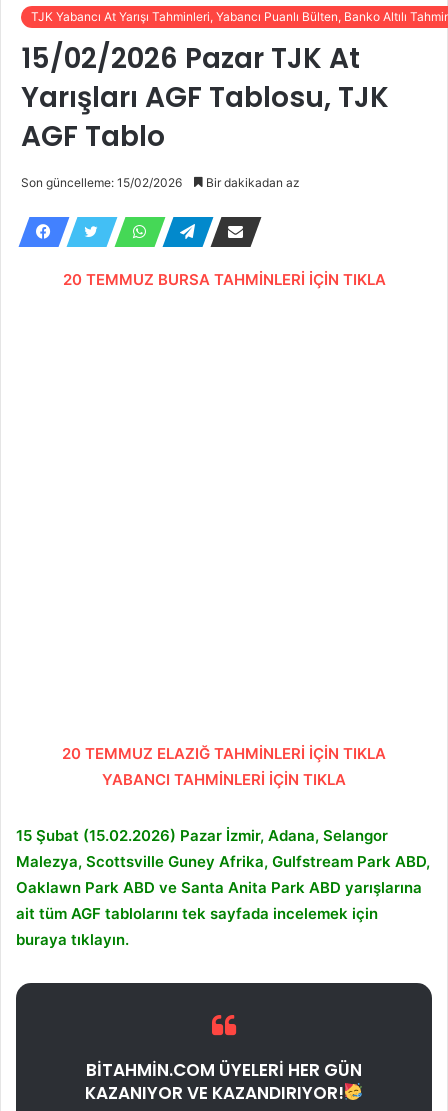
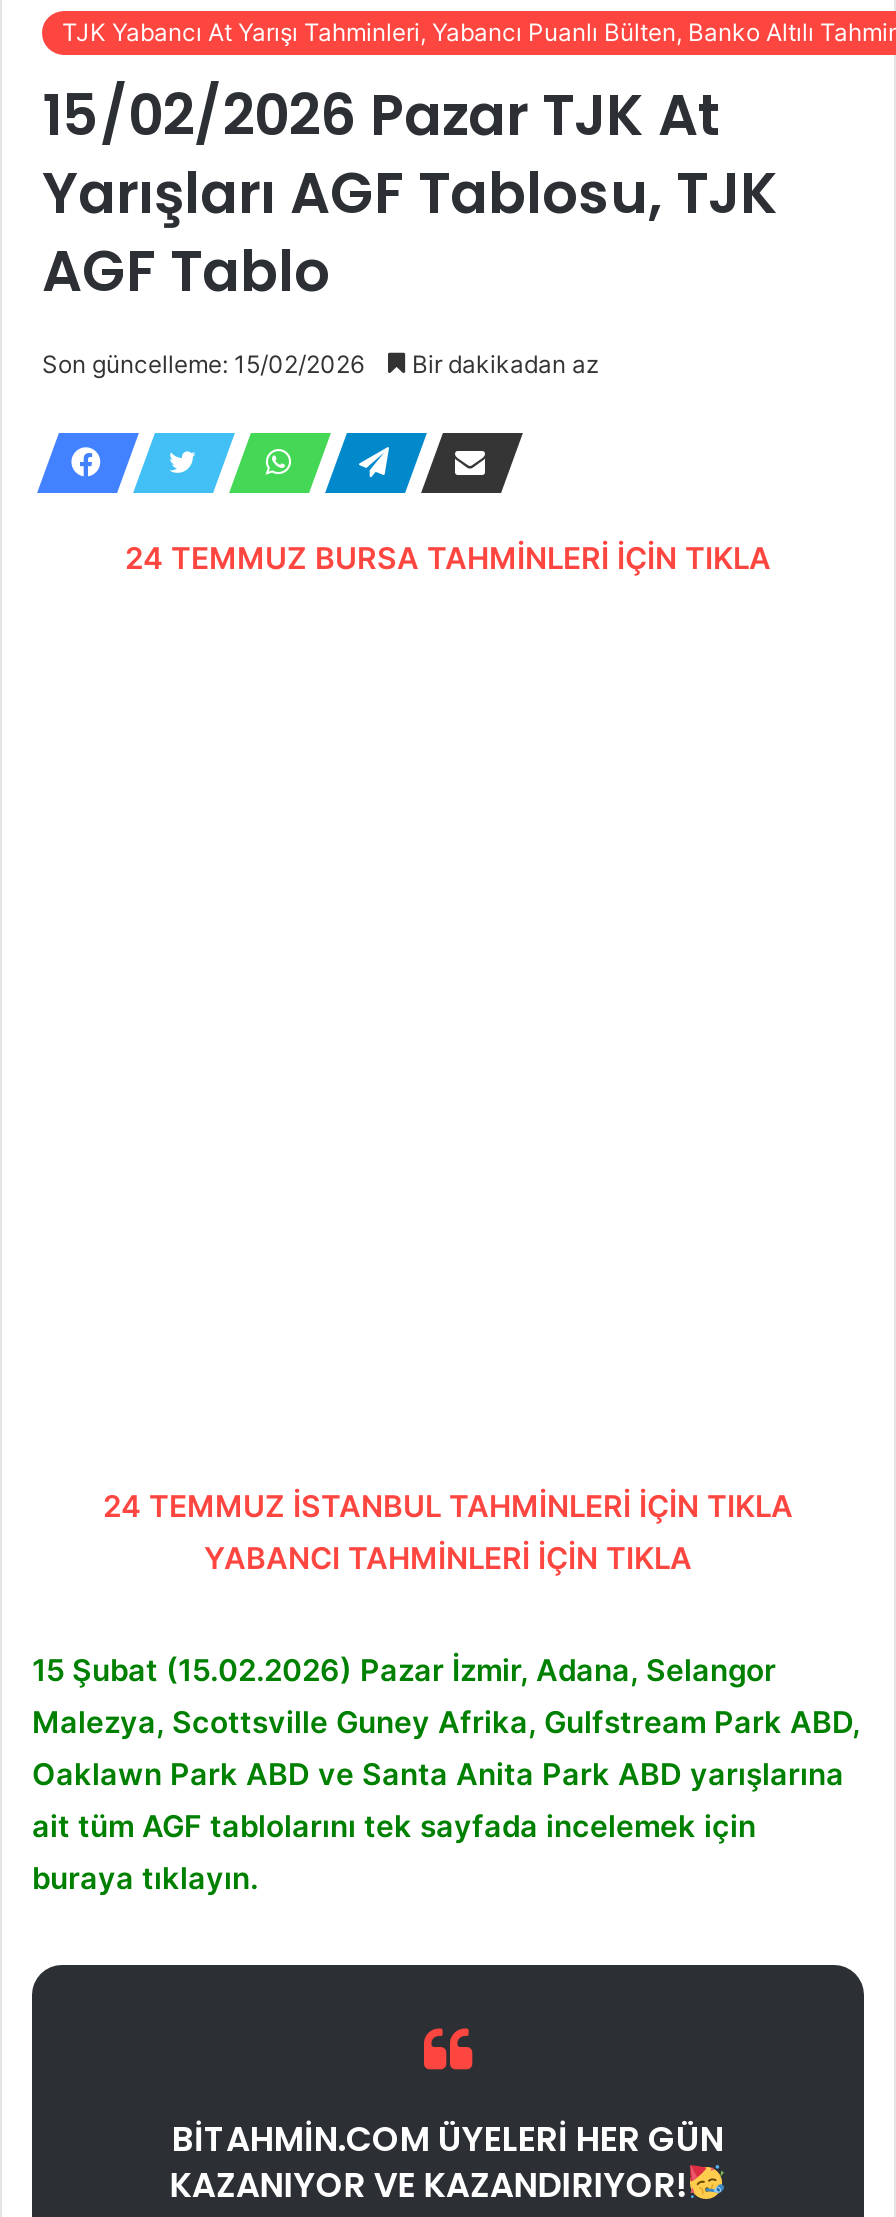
- 20 TEMMUZ BURSA TAHMİNLERİ İÇİN TIKLA
+ 24 TEMMUZ BURSA TAHMİNLERİ İÇİN TIKLA

- 20 TEMMUZ ELAZIĞ TAHMİNLERİ İÇİN TIKLA
+ 24 TEMMUZ İSTANBUL TAHMİNLERİ İÇİN TIKLA
